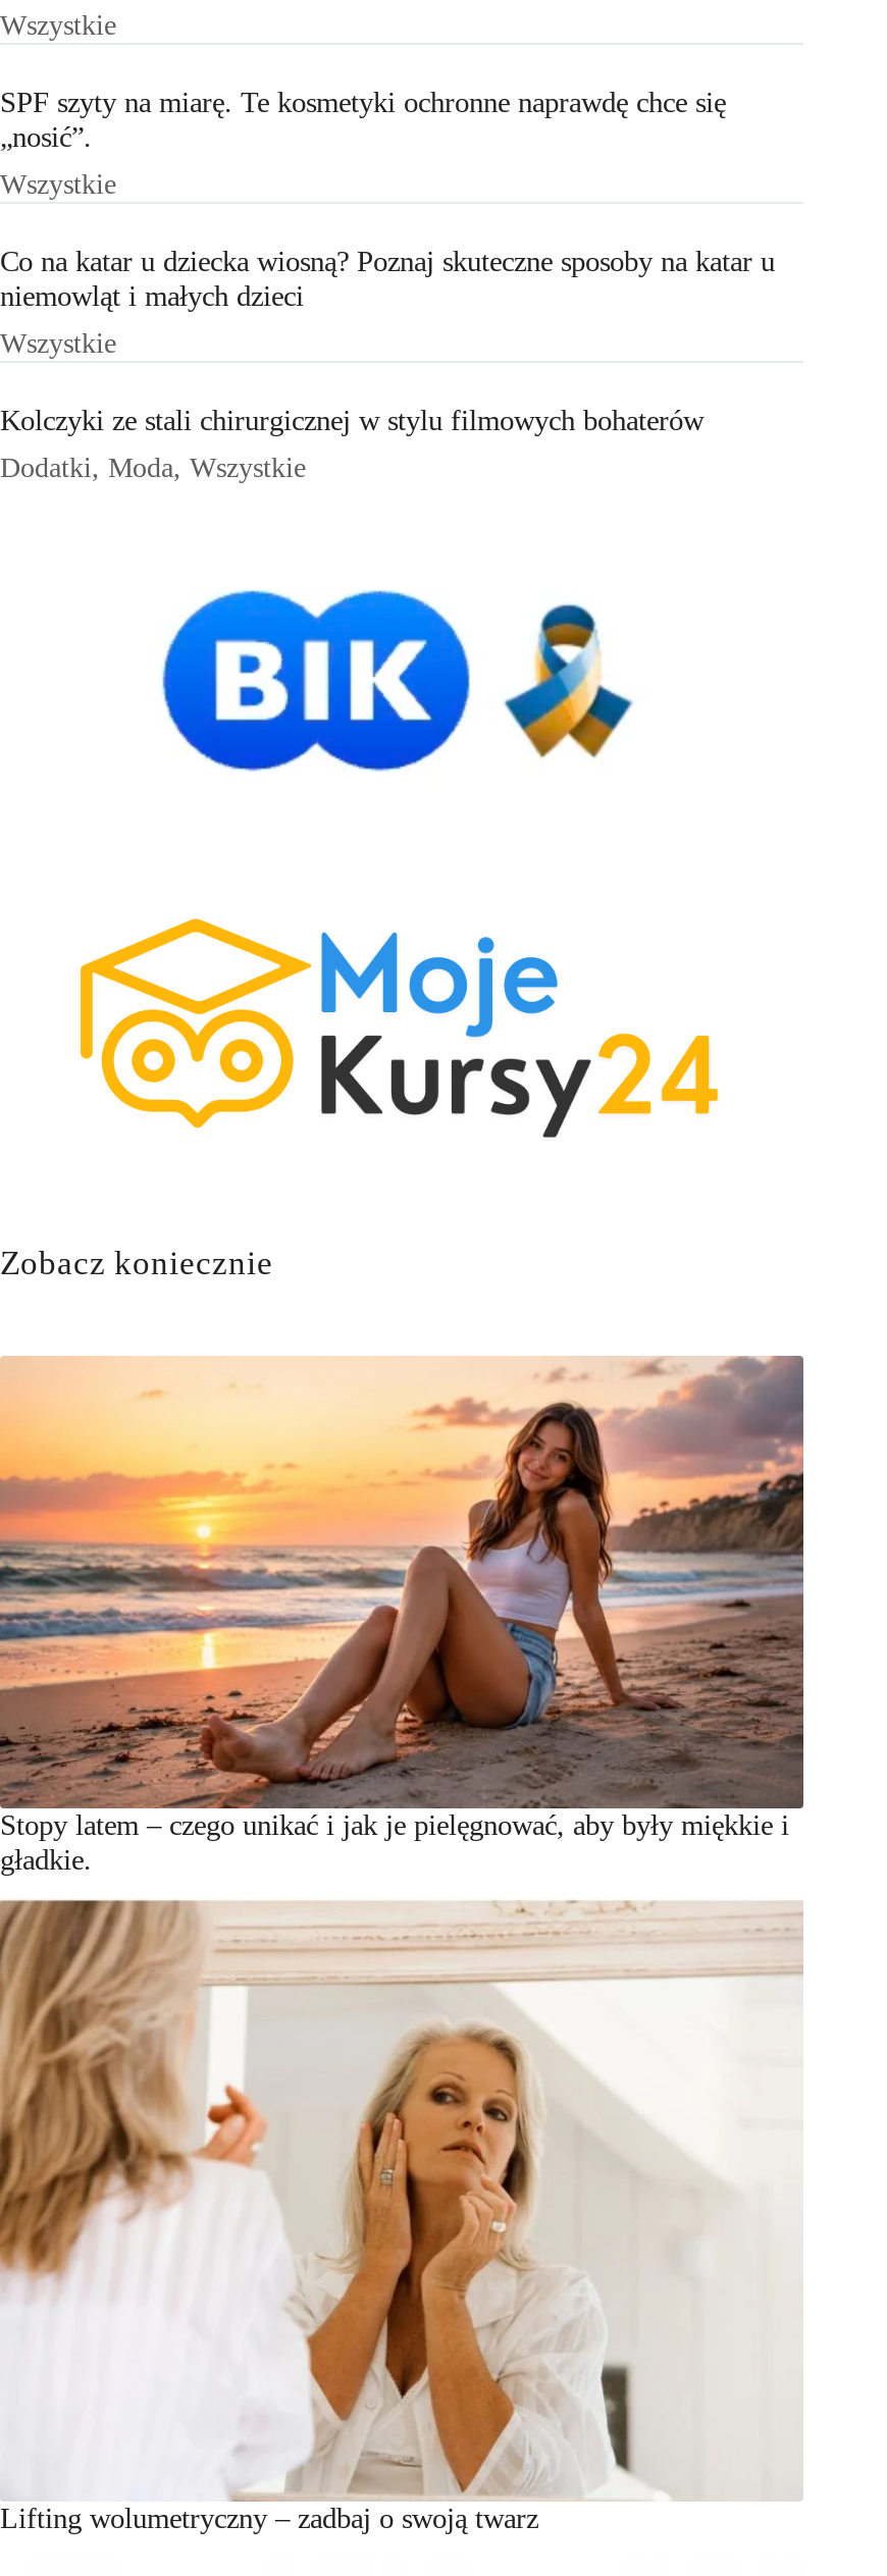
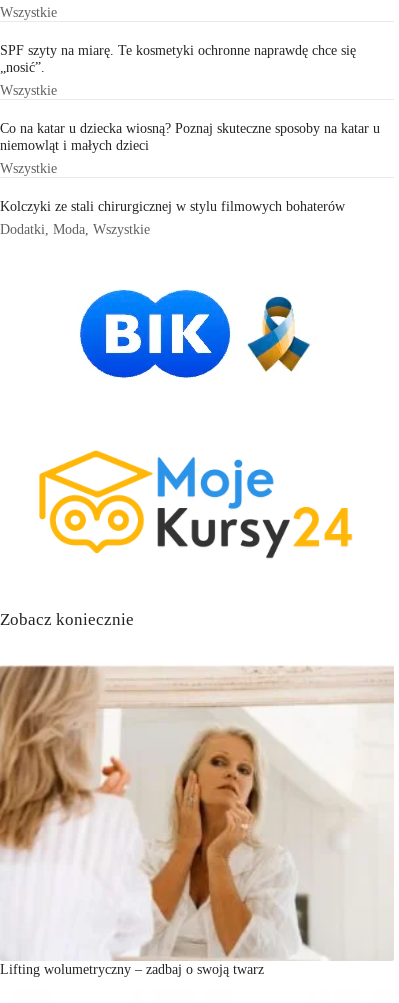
- [image]
- Stopy latem – czego unikać i jak je pielęgnować, aby były miękkie i
- gładkie.
